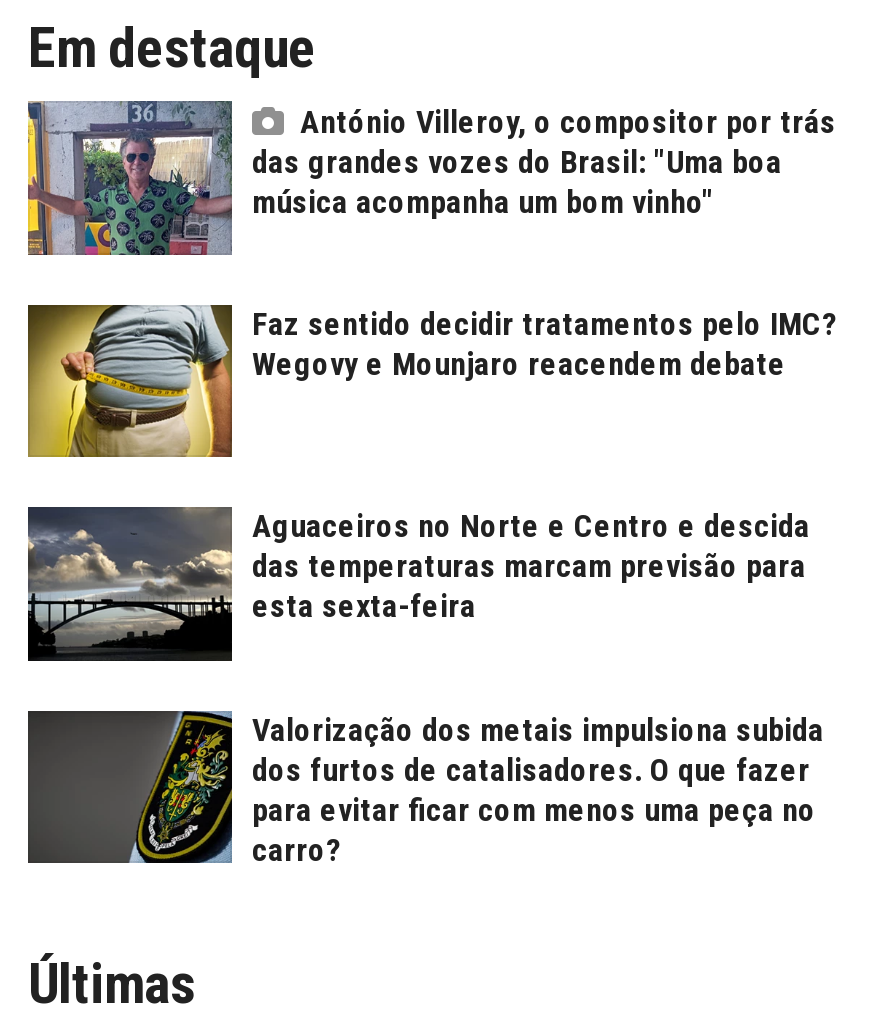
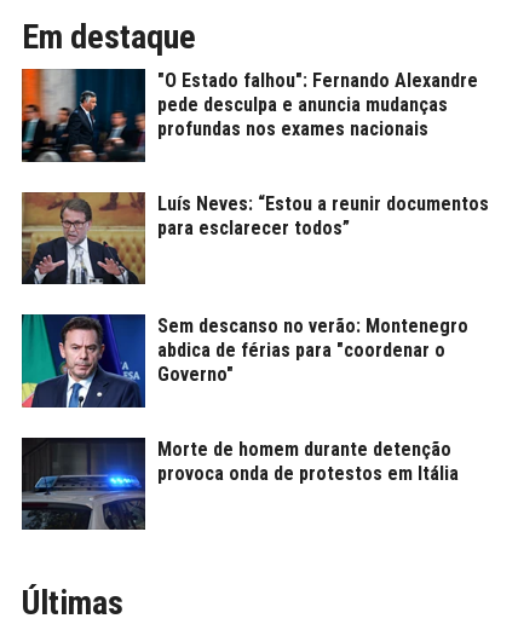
- [image]
- António Villeroy, o compositor por trás
- das grandes vozes do Brasil: "Uma boa
- música acompanha um bom vinho"
+ [image]
+ "O Estado falhou": Fernando Alexandre
+ pede desculpa e anuncia mudanças
+ profundas nos exames nacionais

- [image]
- Faz sentido decidir tratamentos pelo IMC?
- Wegovy e Mounjaro reacendem debate
+ [image]
+ Luís Neves: “Estou a reunir documentos
+ para esclarecer todos”

- [image]
- Aguaceiros no Norte e Centro e descida
- das temperaturas marcam previsão para
- esta sexta-feira
+ [image]
+ Sem descanso no verão: Montenegro
+ abdica de férias para "coordenar o
+ Governo"

- [image]
- Valorização dos metais impulsiona subida
- dos furtos de catalisadores. O que fazer
- para evitar ficar com menos uma peça no
- carro?
+ [image]
+ Morte de homem durante detenção
+ provoca onda de protestos em Itália
